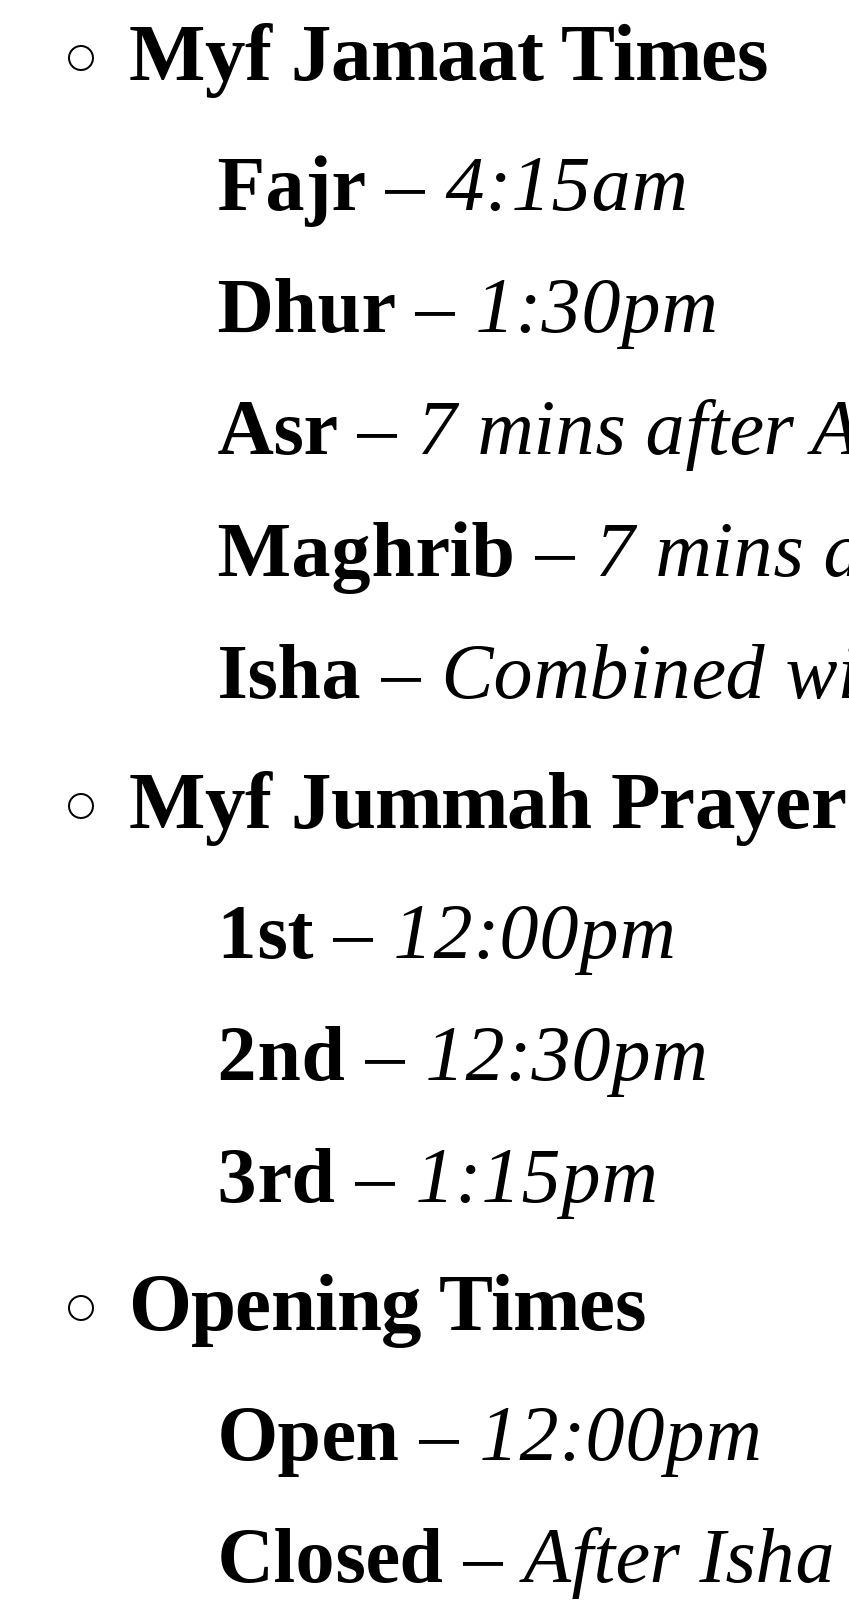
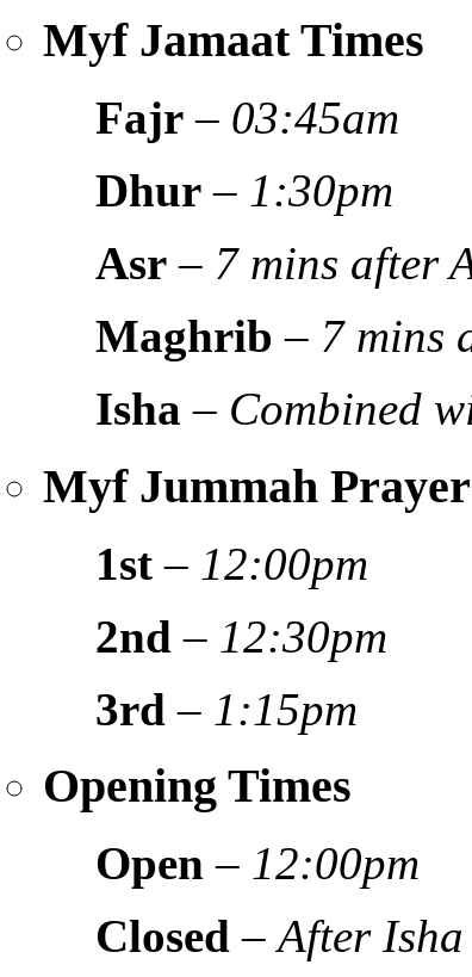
- Fajr – 4:15am
+ Fajr – 03:45am
